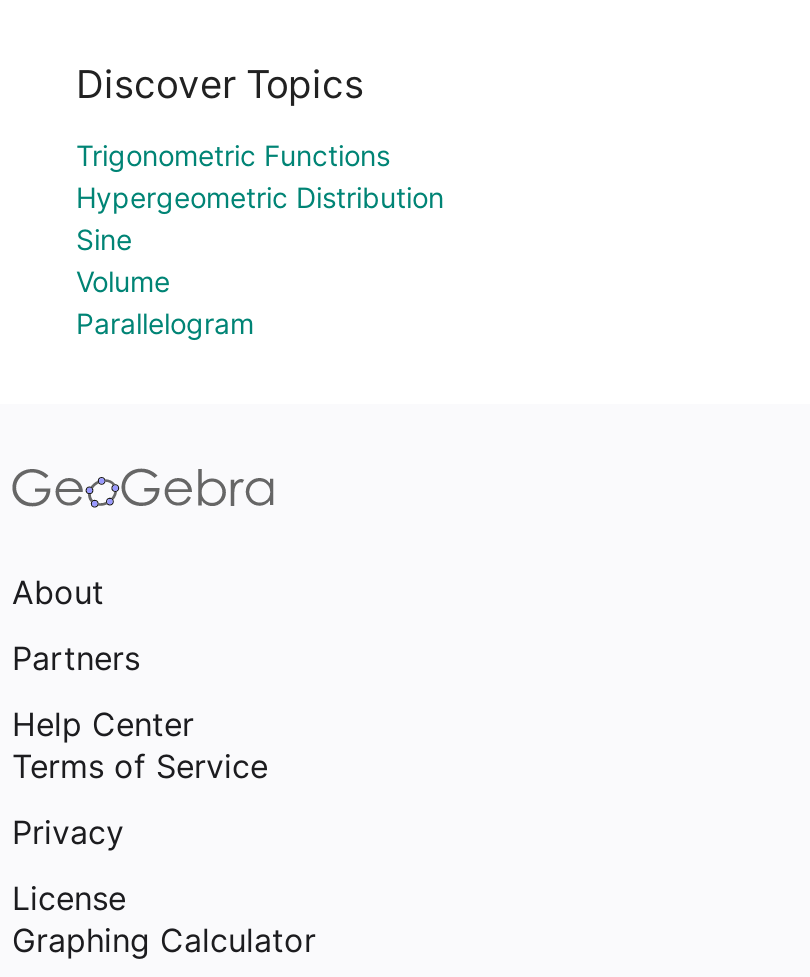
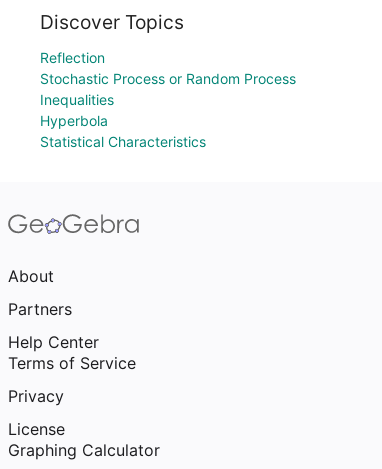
- Trigonometric Functions
- Hypergeometric Distribution
- Sine
- Volume
- Parallelogram
+ Reflection
+ Stochastic Process or Random Process
+ Inequalities
+ Hyperbola
+ Statistical Characteristics
